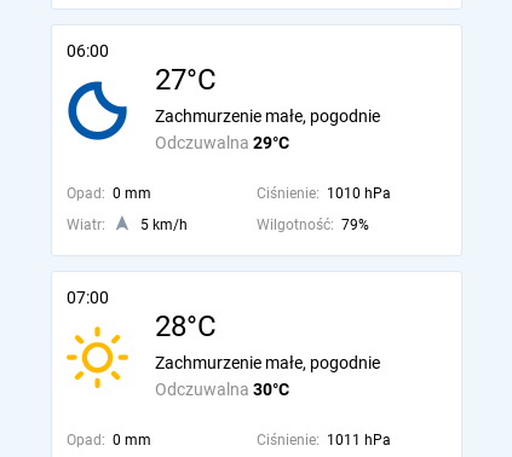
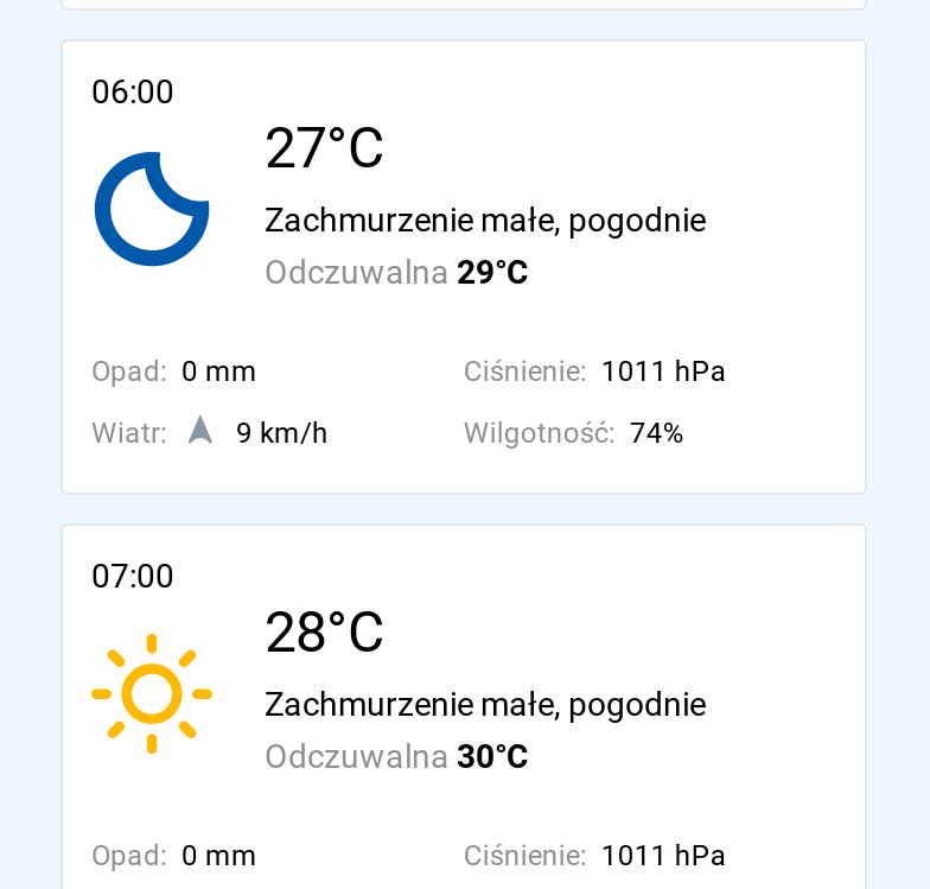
- Ciśnienie: 1010 hPa
+ Ciśnienie: 1011 hPa

- 5 km/h
+ 9 km/h

- Wilgotność: 79%
+ Wilgotność: 74%
